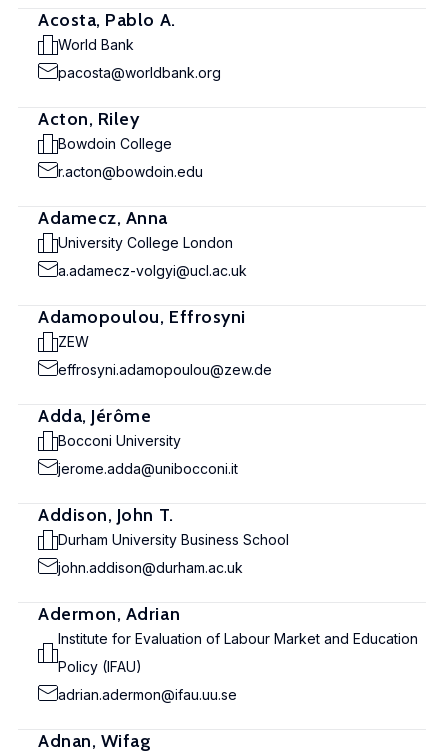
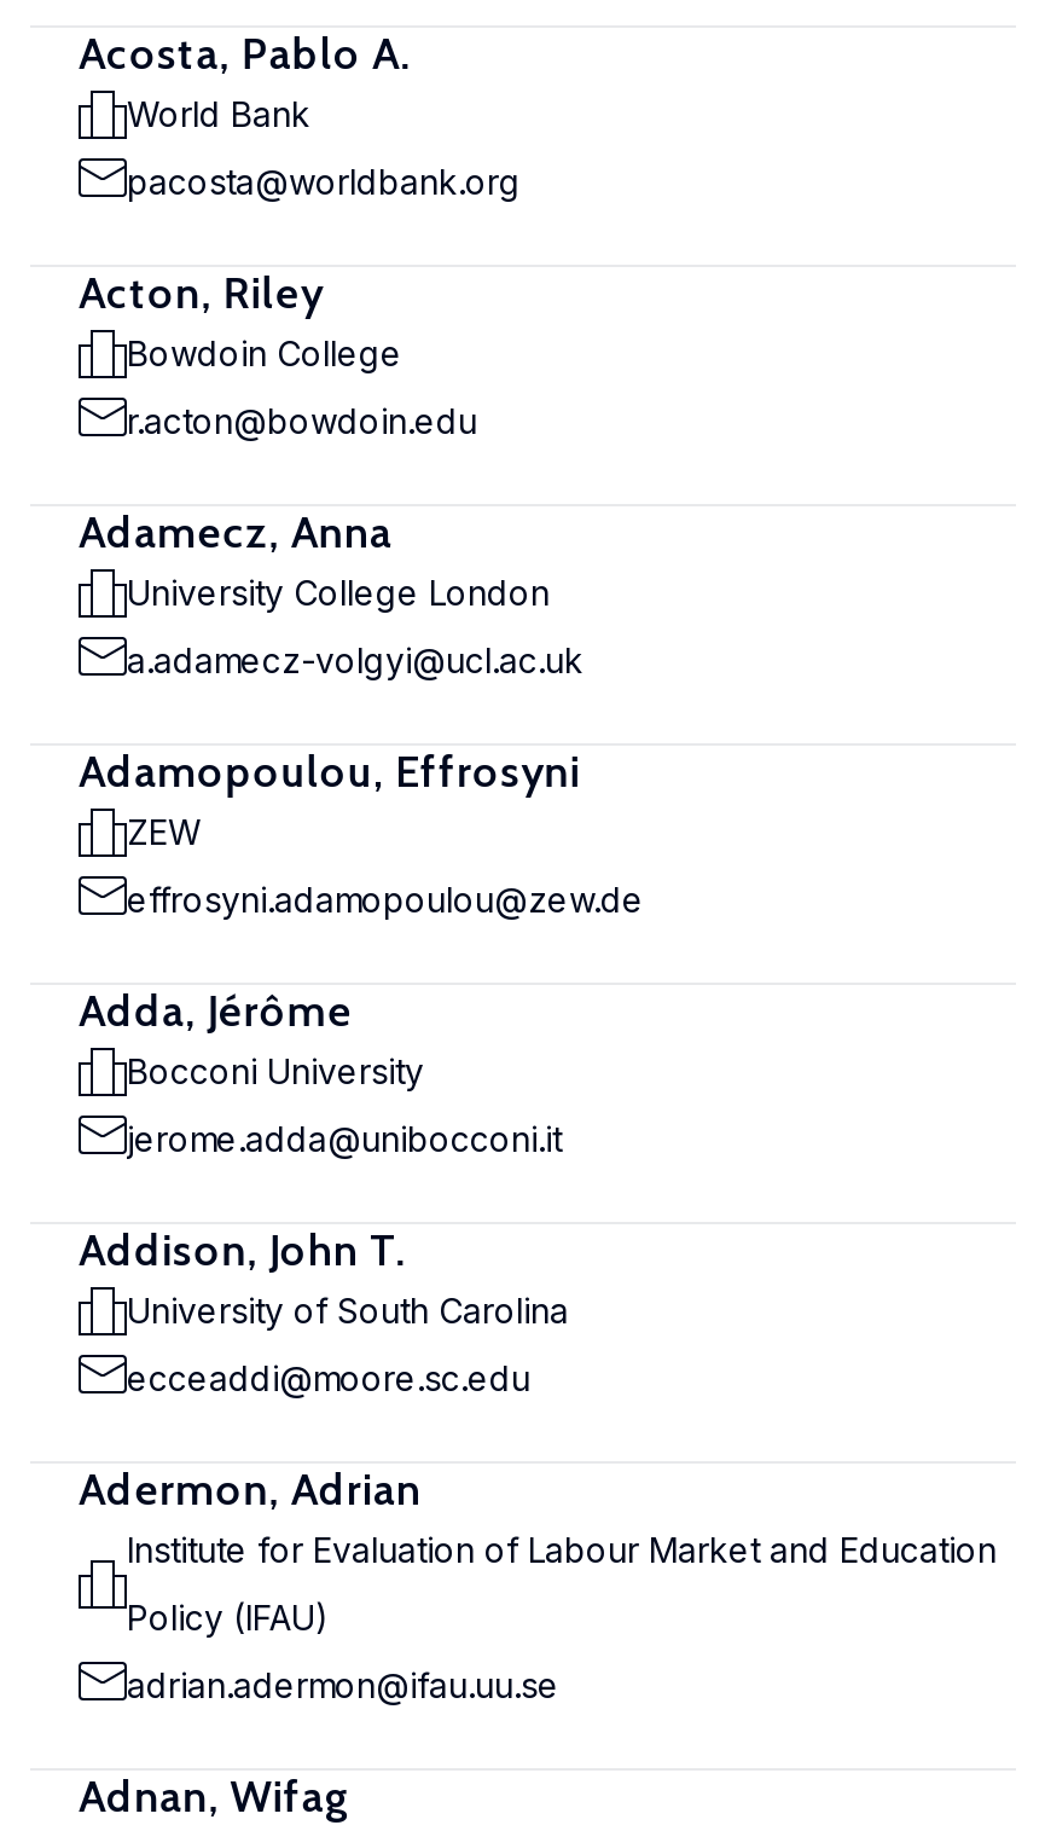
- Durham University Business School
+ University of South Carolina

- john.addison@durham.ac.uk
+ ecceaddi@moore.sc.edu
